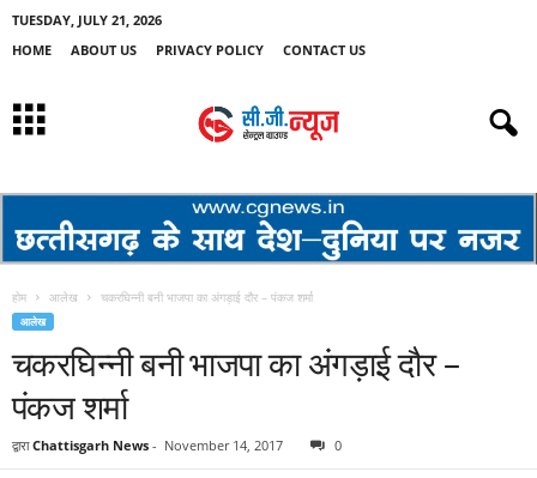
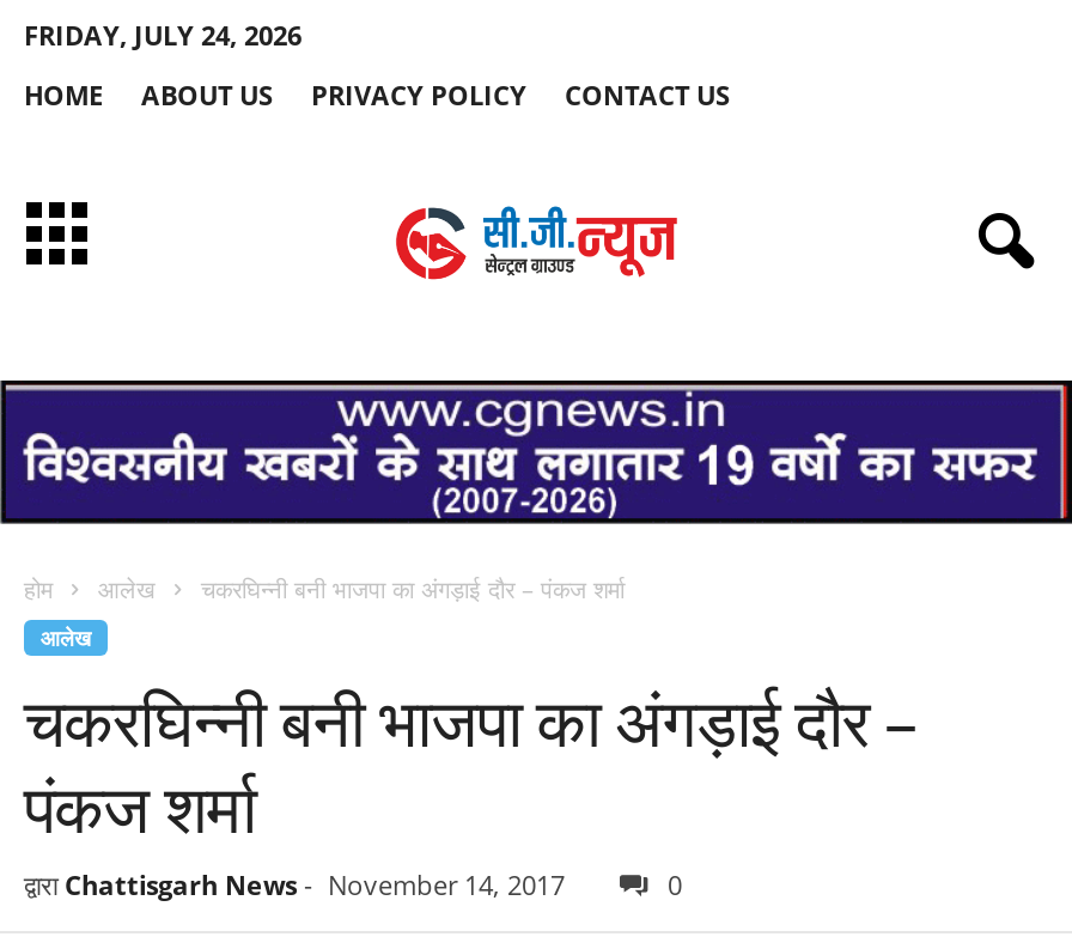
- TUESDAY, JULY 21, 2026
+ FRIDAY, JULY 24, 2026

- [image]
+ [image]
